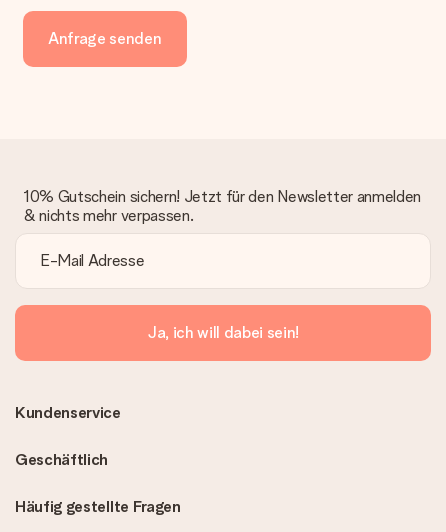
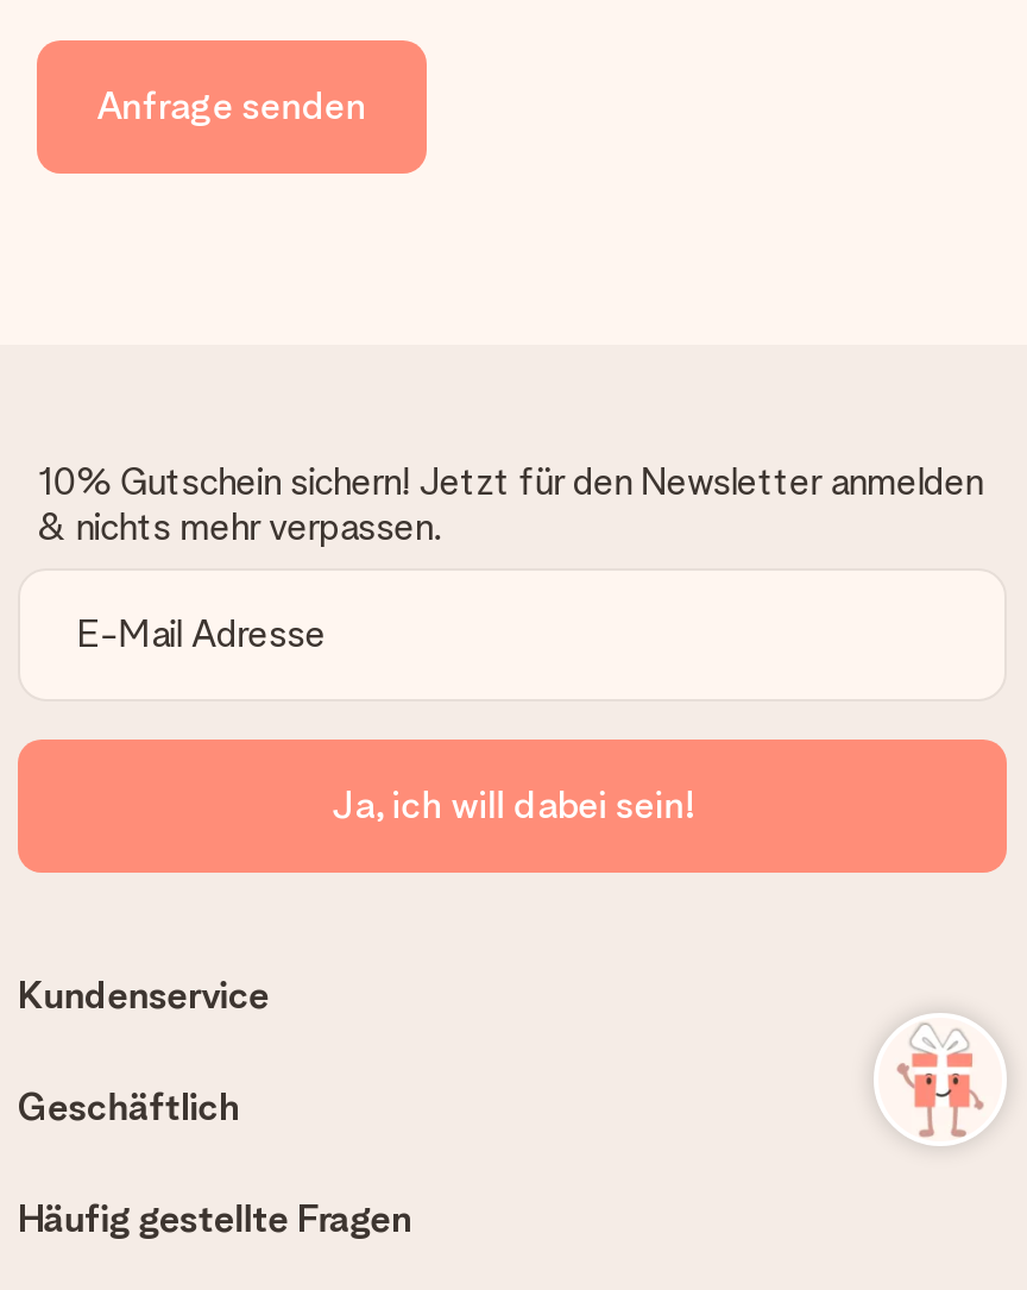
+ [image]
